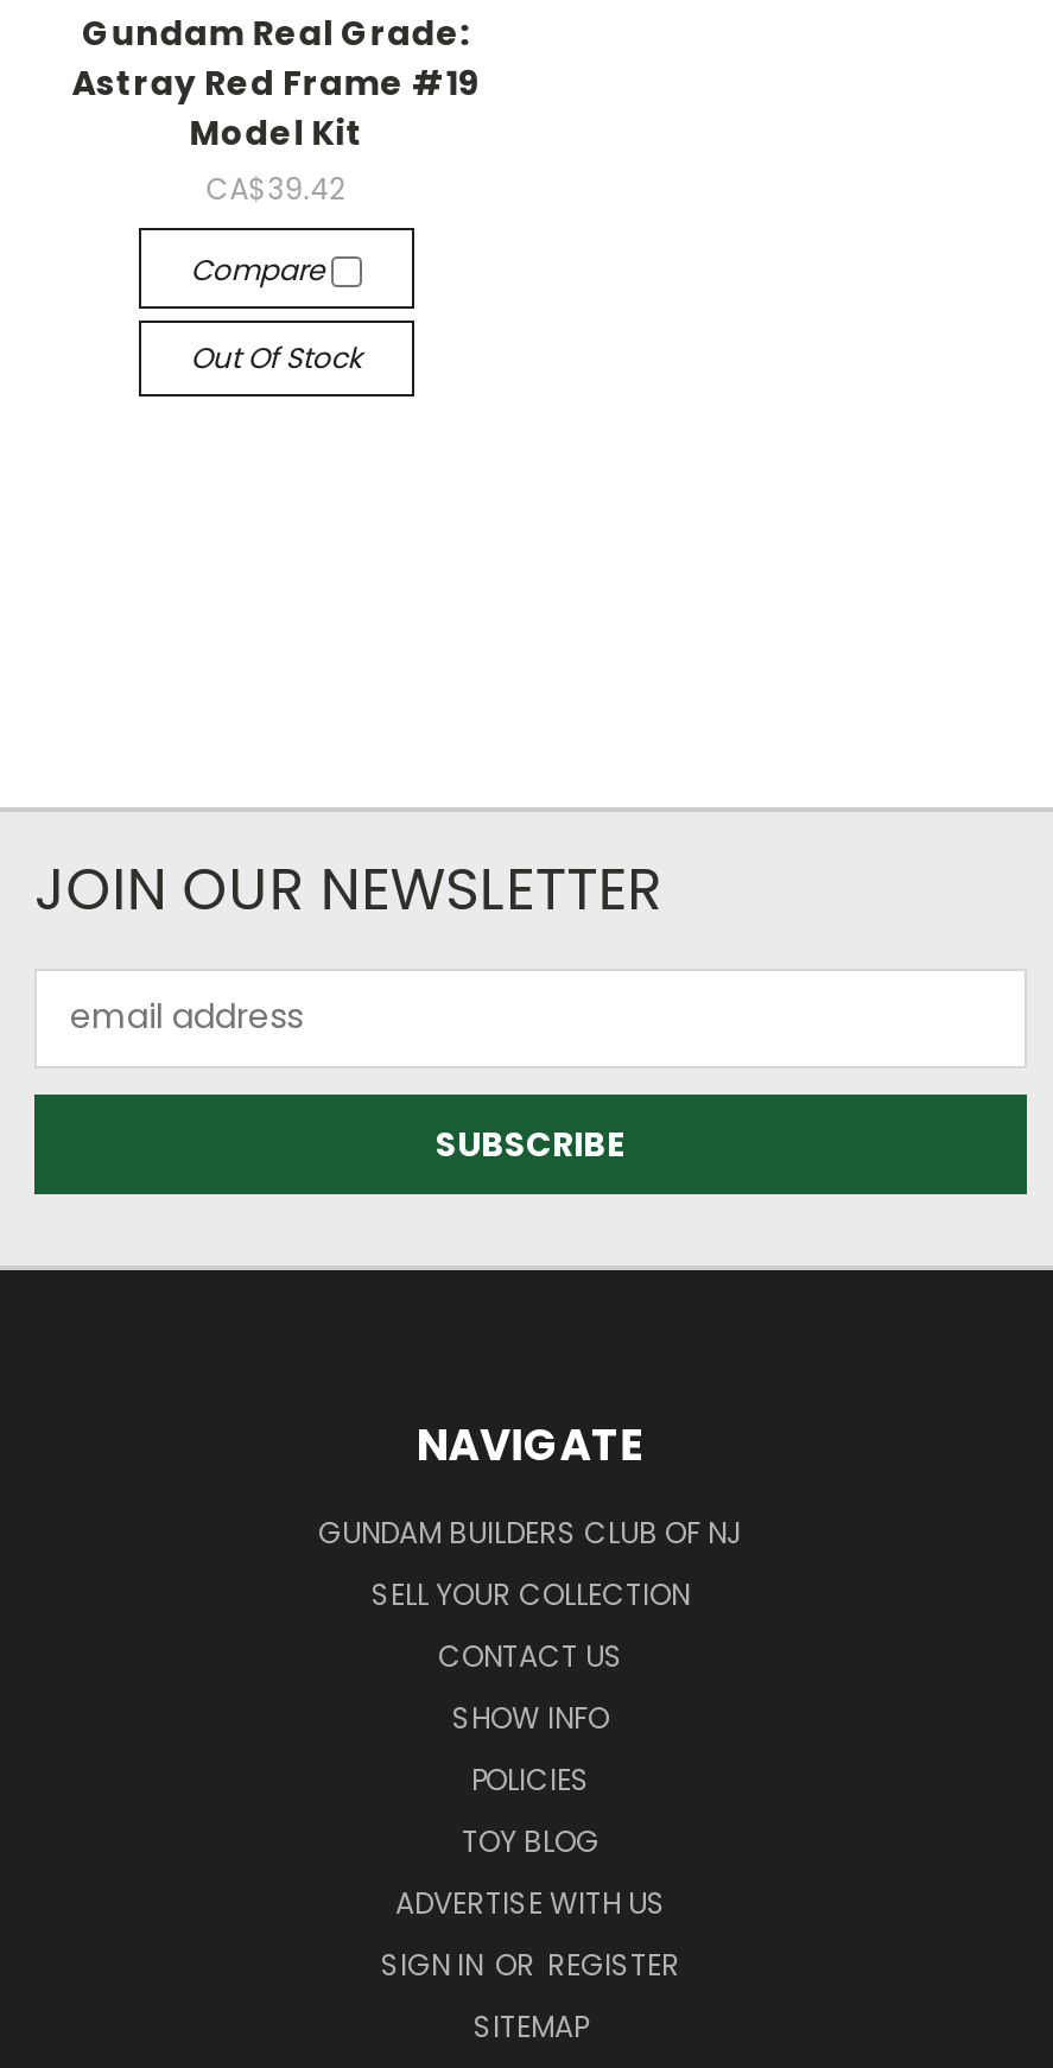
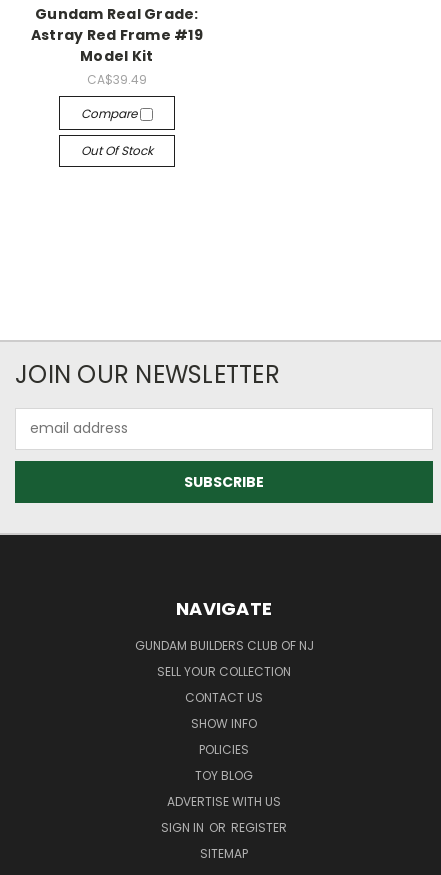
- CA$39.42
+ CA$39.49
